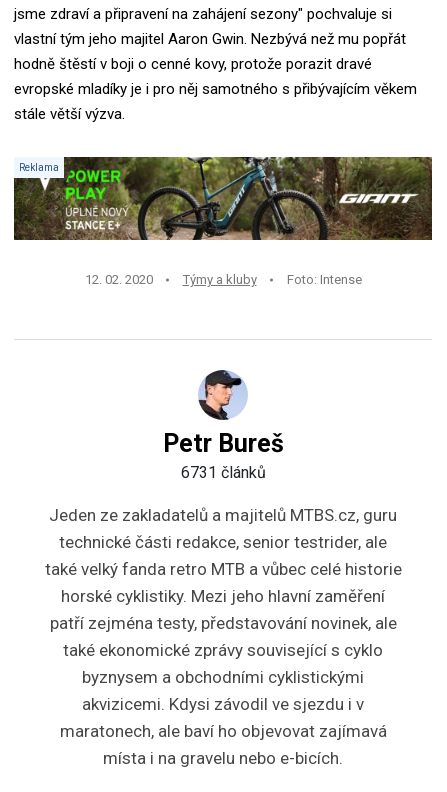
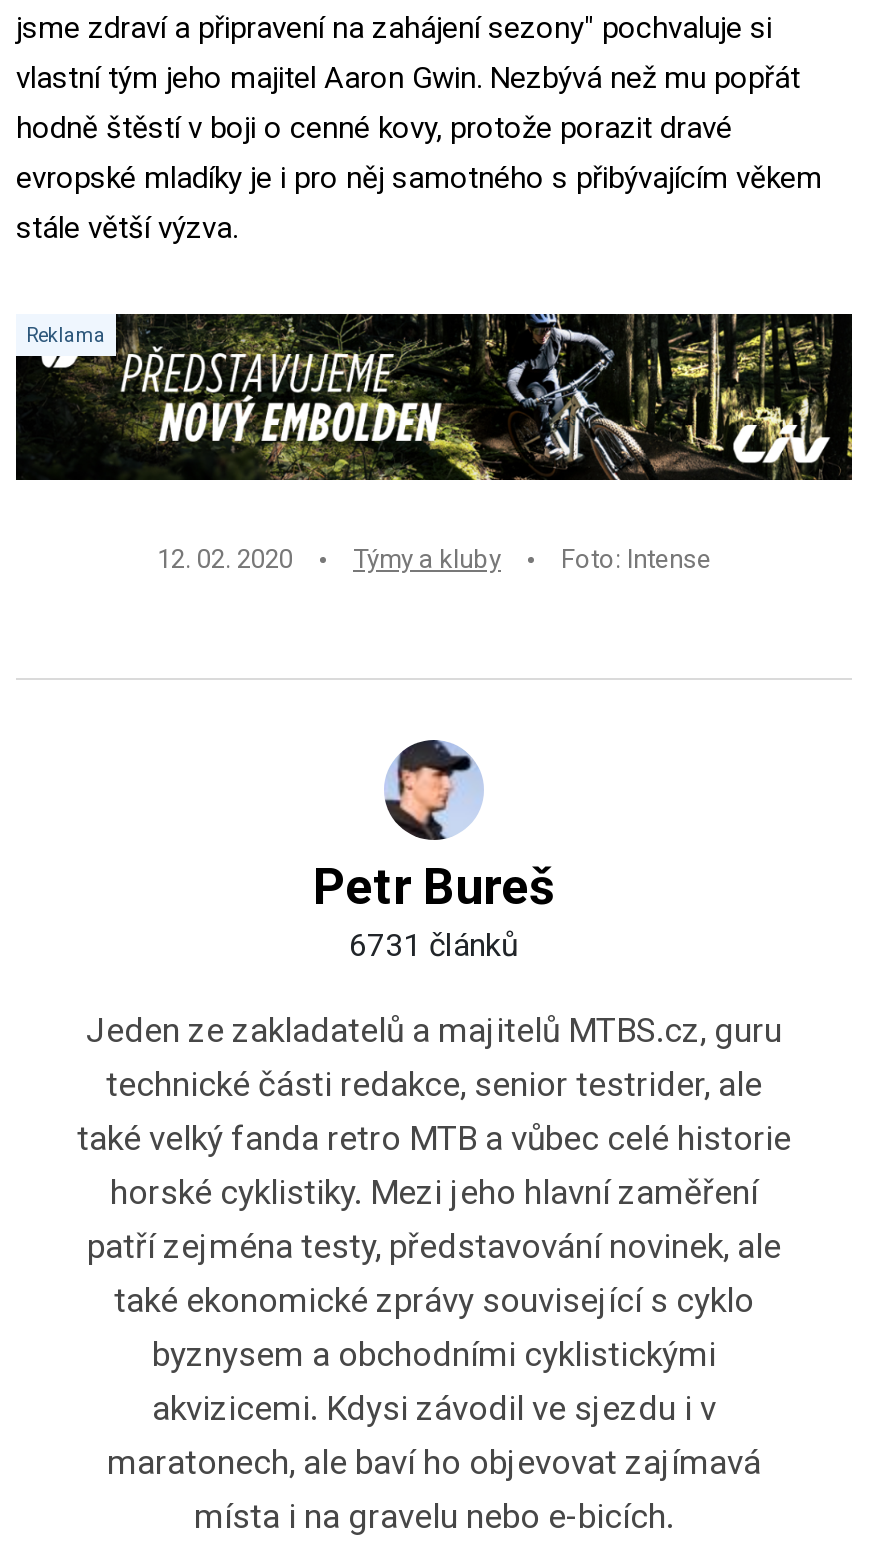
- [image]
+ [image]
